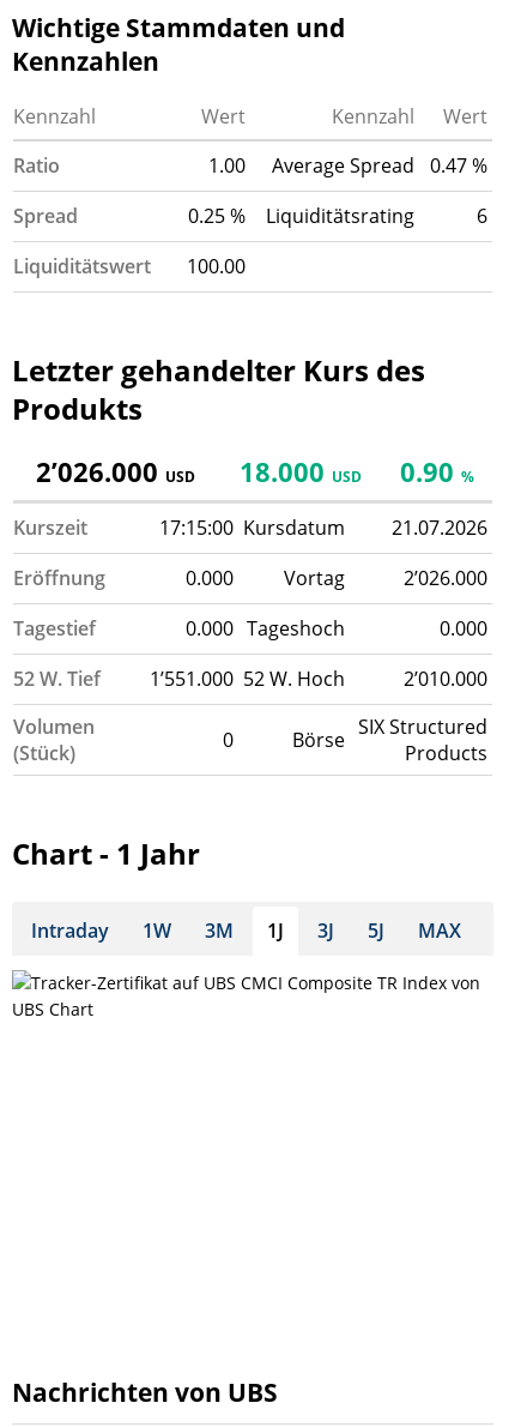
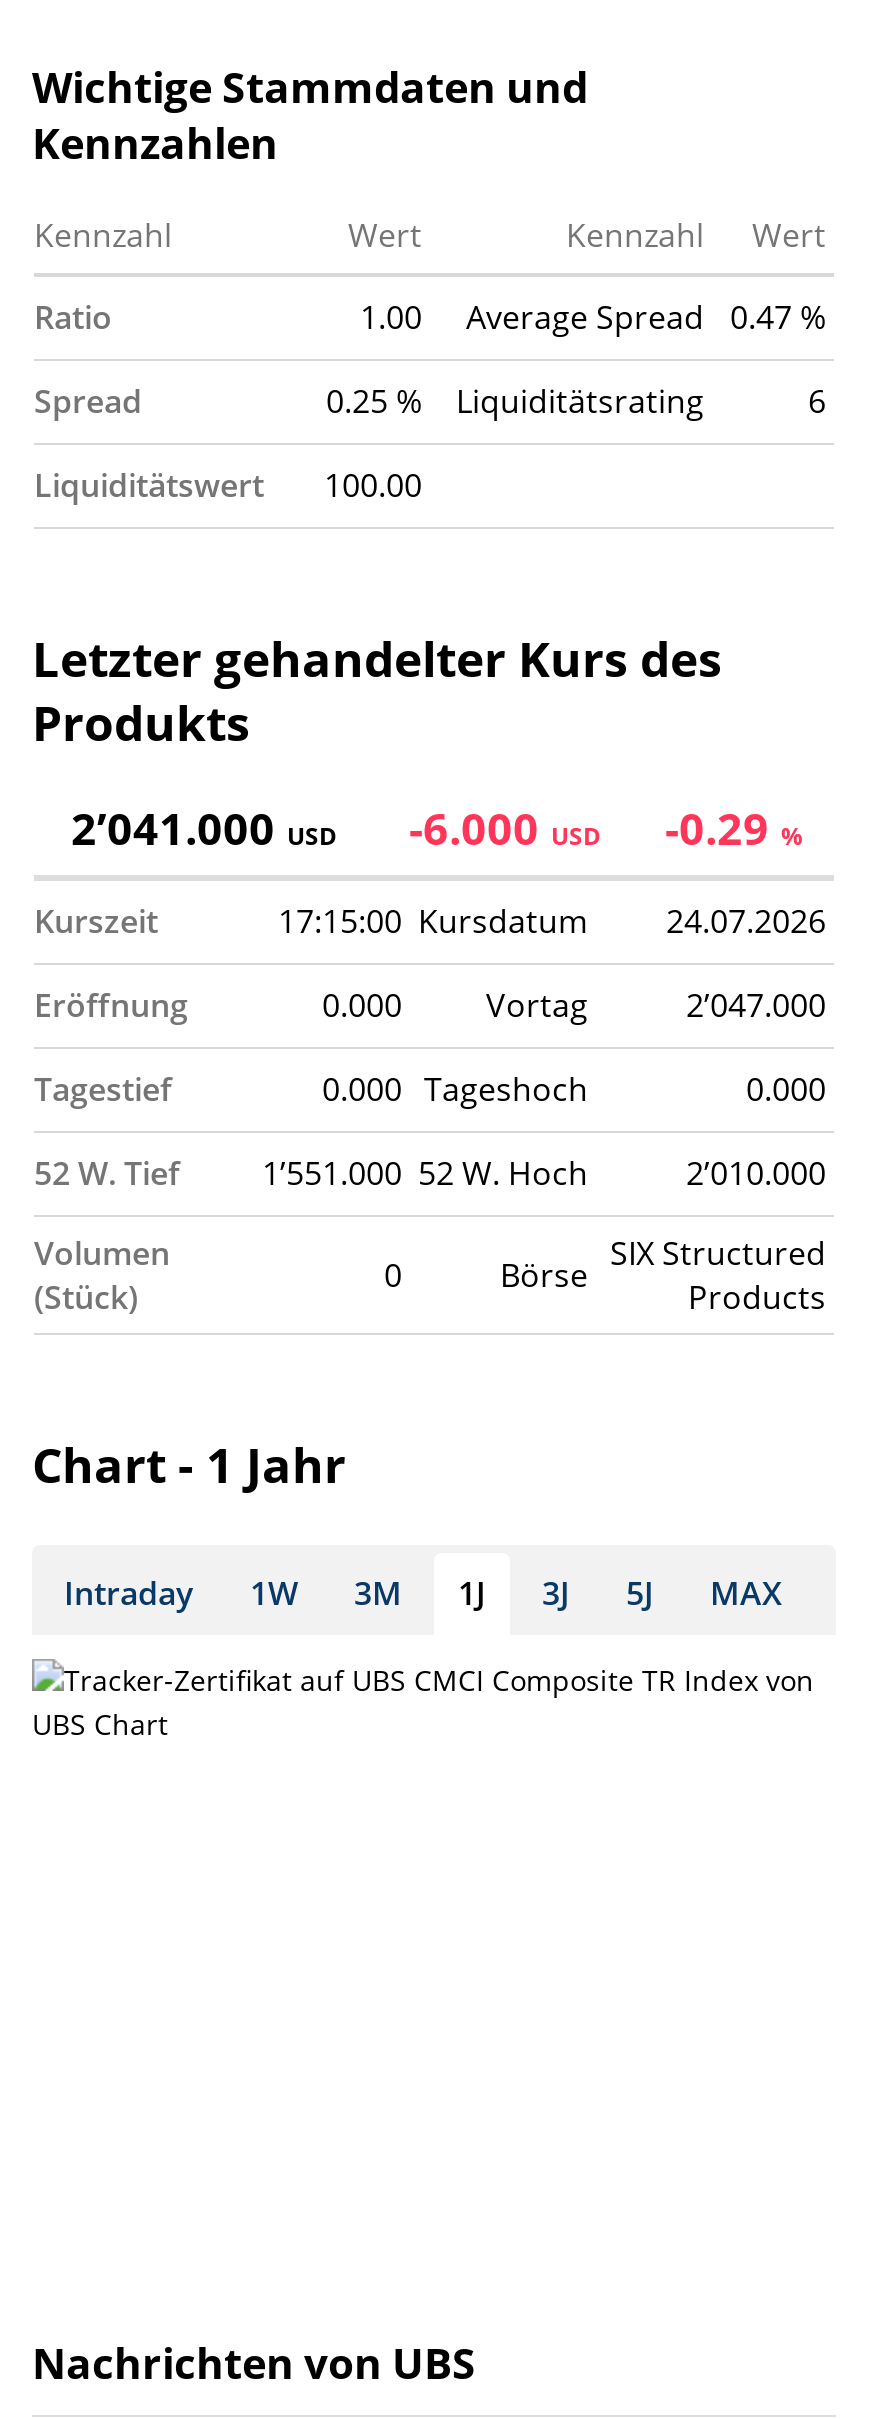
- 2’026.000 USD
+ 2’041.000 USD

- 18.000 USD
+ -6.000 USD

- 0.90%
+ -0.29%

- 17:15:00 Kursdatum 21.07.2026
+ 17:15:00 Kursdatum 24.07.2026

- 2’026.000
+ 2’047.000
